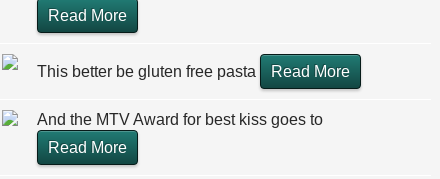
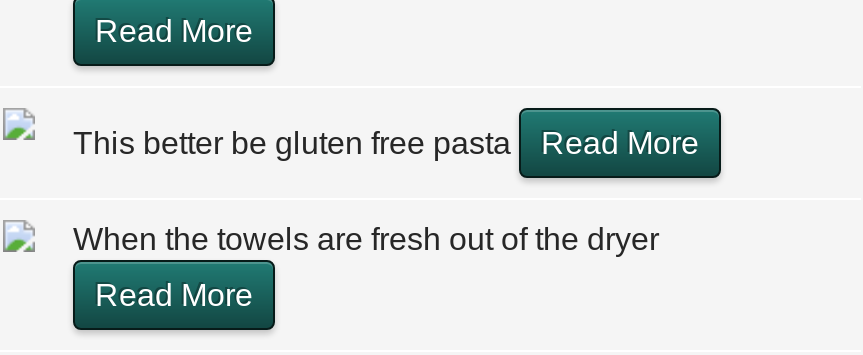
- And the MTV Award for best kiss goes to
+ When the towels are fresh out of the dryer
